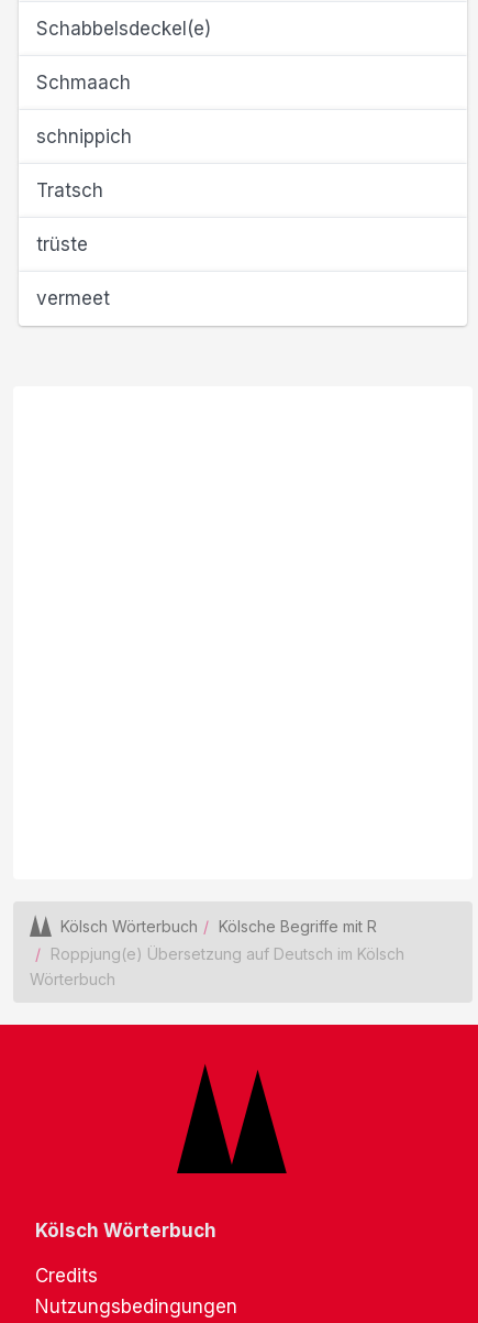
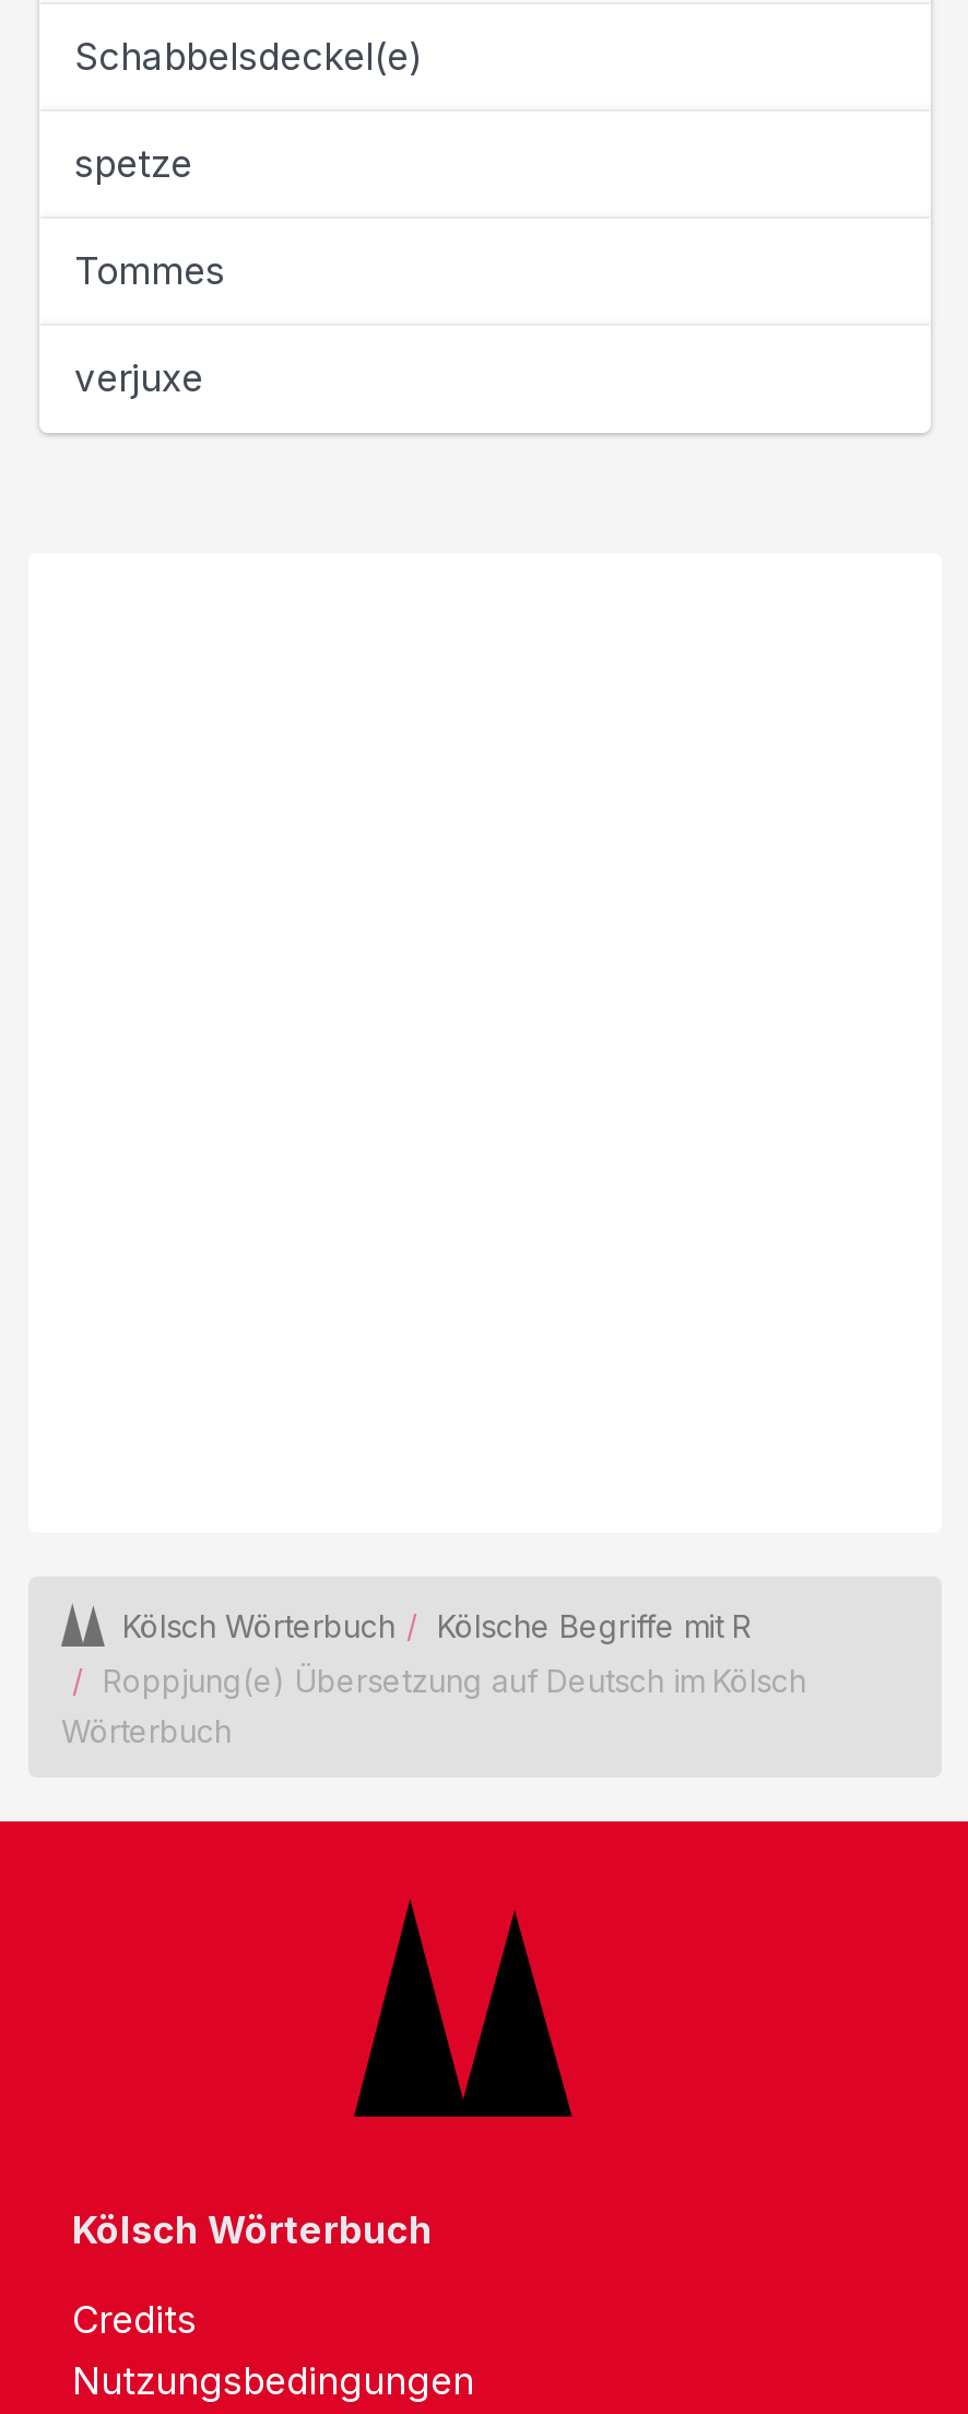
- Schmaach
- schnippich
- Tratsch
- trüste
- vermeet
+ spetze
+ Tommes
+ verjuxe
